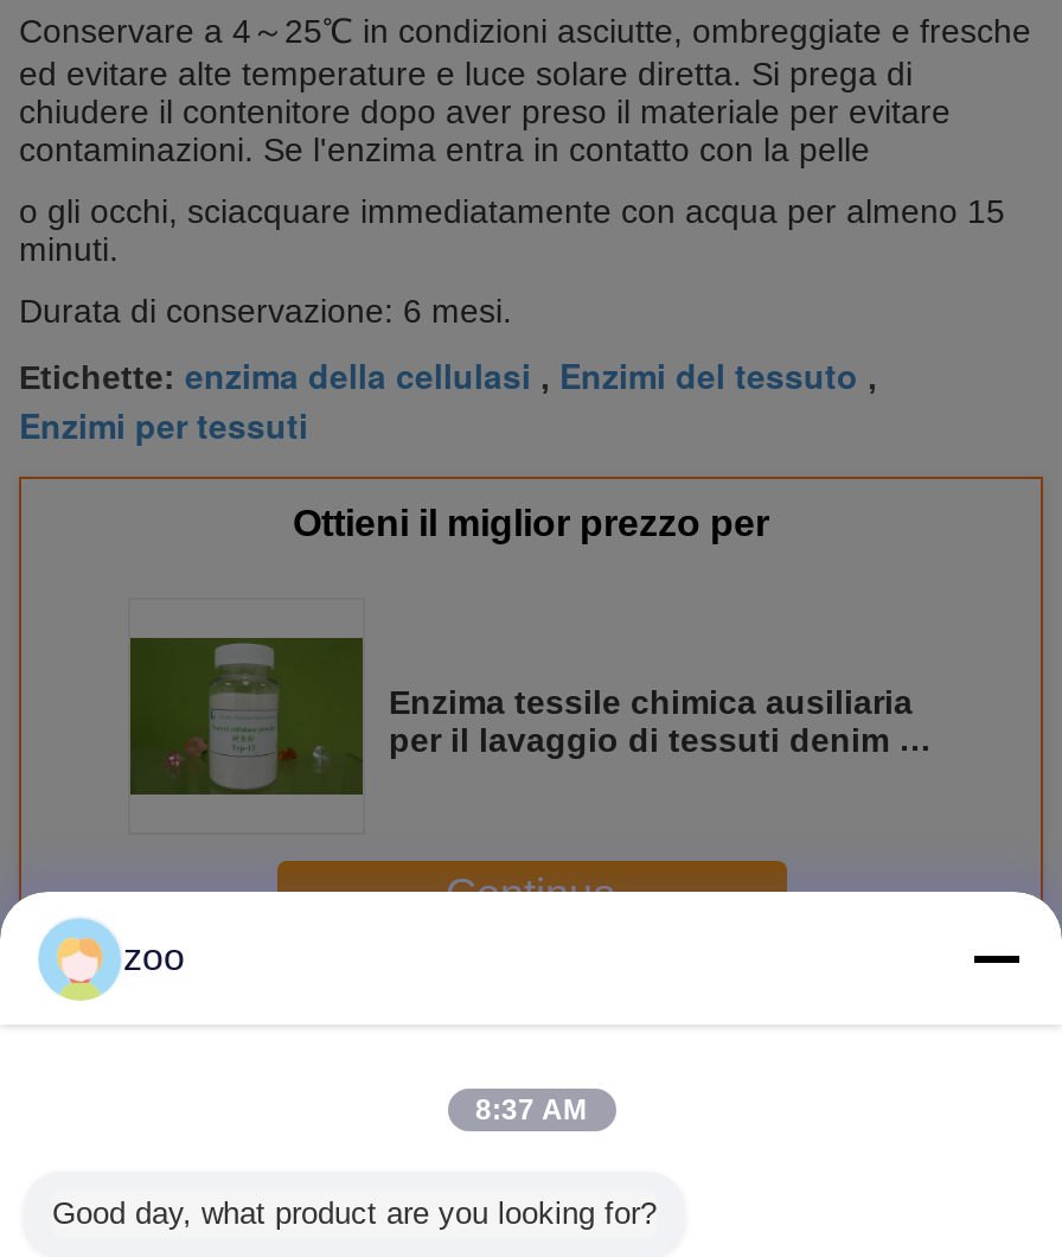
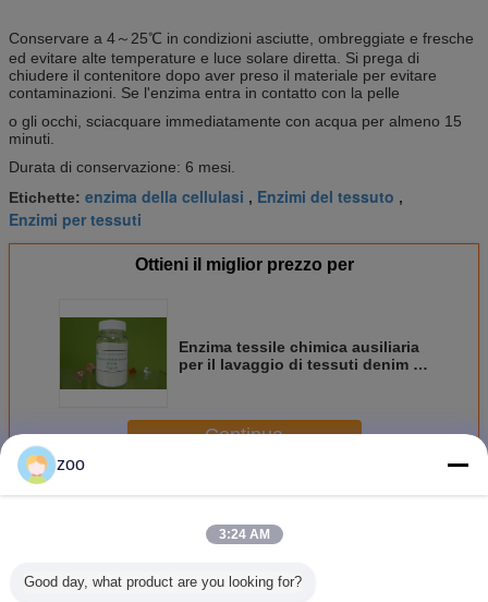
- 8:37 AM
+ 3:24 AM
